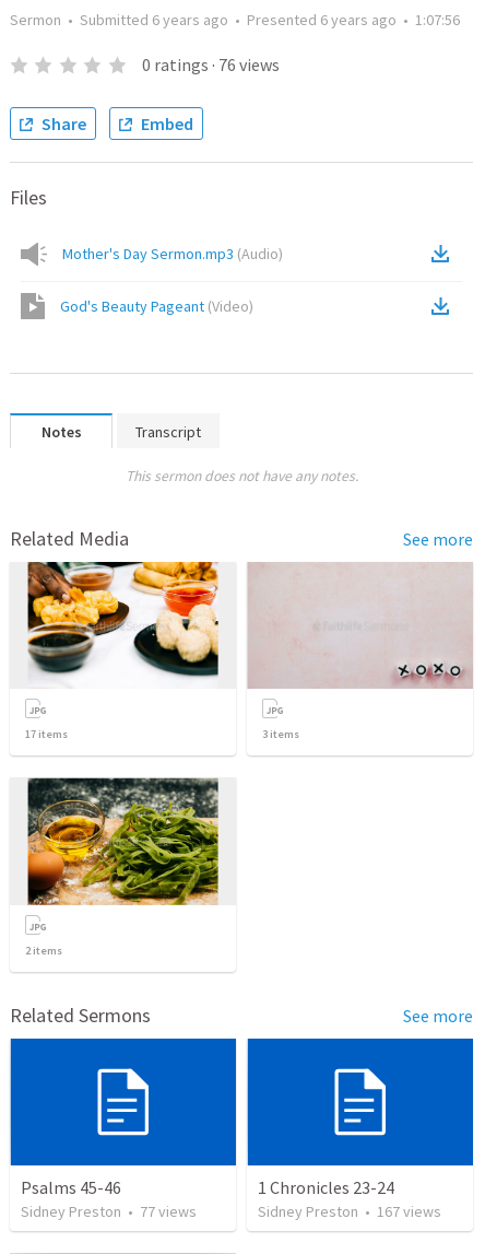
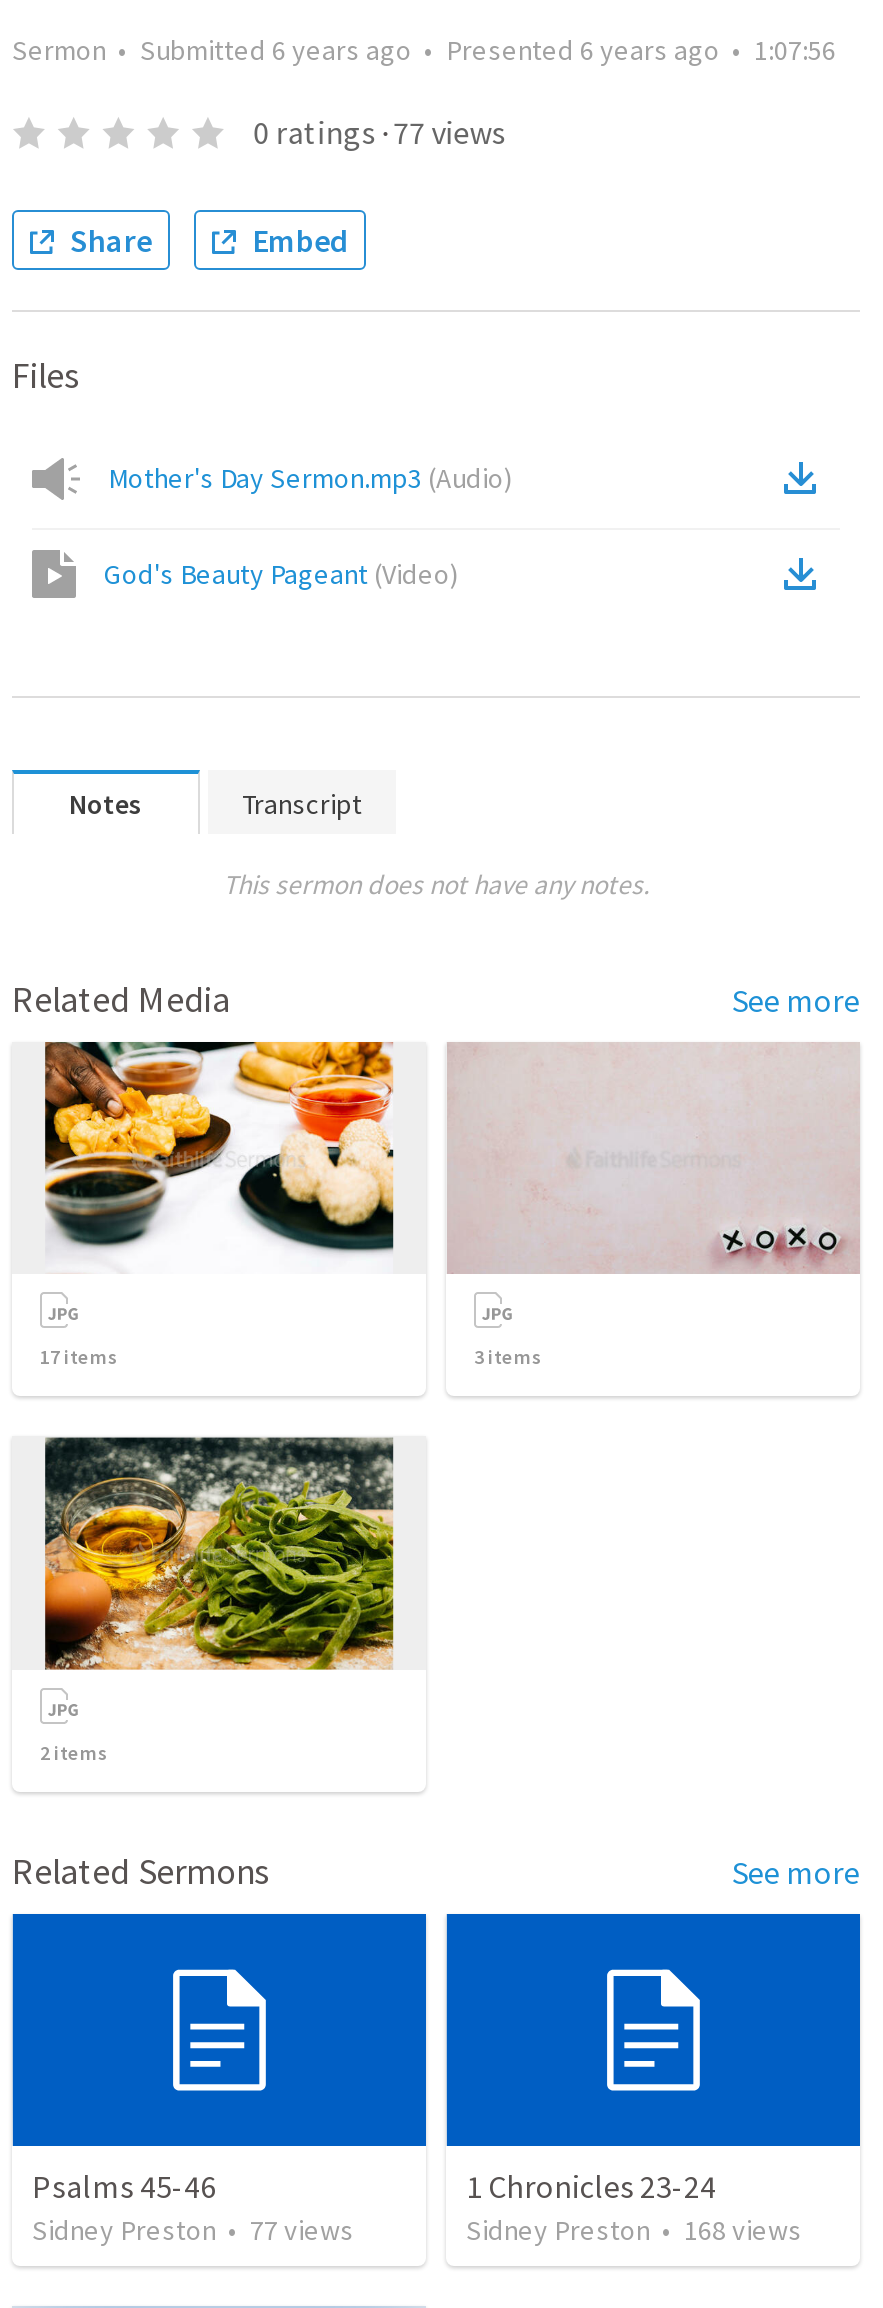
- 0 ratings · 76 views
+ 0 ratings · 77 views

- Sidney Preston • 167 views
+ Sidney Preston • 168 views
